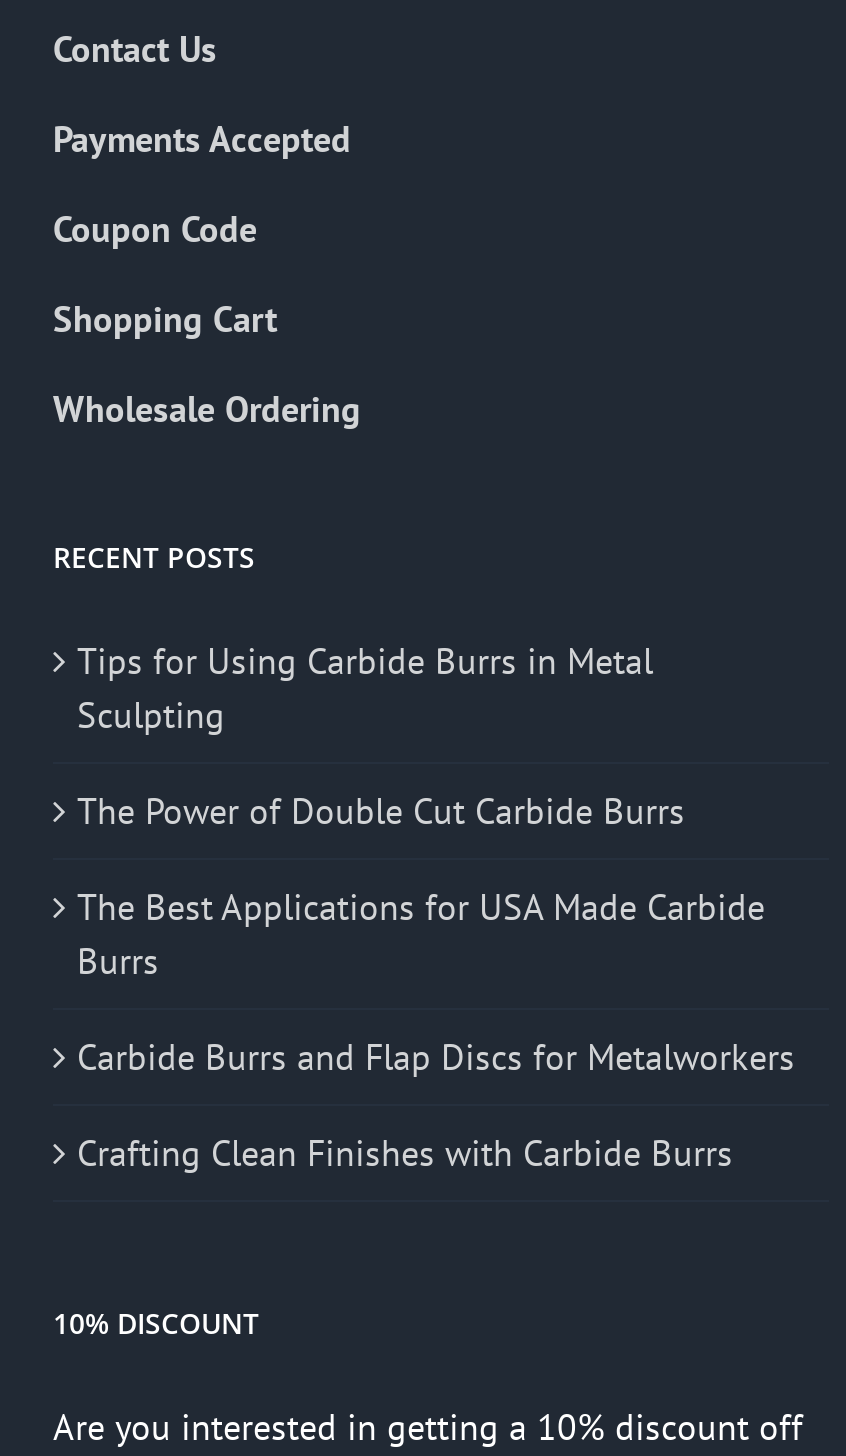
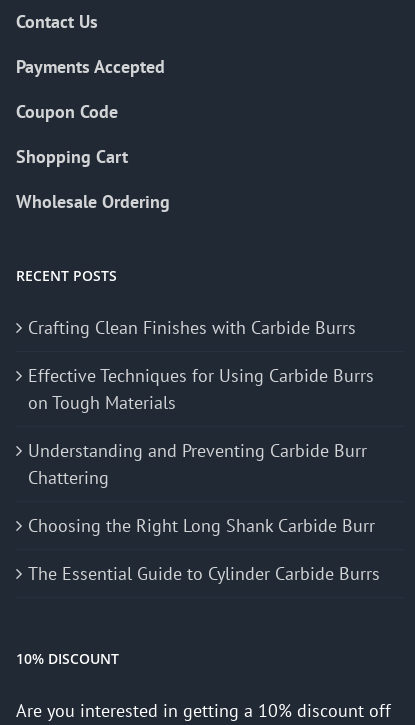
- Tips for Using Carbide Burrs in Metal
- Sculpting
- The Power of Double Cut Carbide Burrs
- The Best Applications for USA Made Carbide
- Burrs
- Carbide Burrs and Flap Discs for Metalworkers

moved up: Crafting Clean Finishes with Carbide Burrs

+ Effective Techniques for Using Carbide Burrs
+ on Tough Materials
+ Understanding and Preventing Carbide Burr
+ Chattering
+ Choosing the Right Long Shank Carbide Burr
+ The Essential Guide to Cylinder Carbide Burrs
